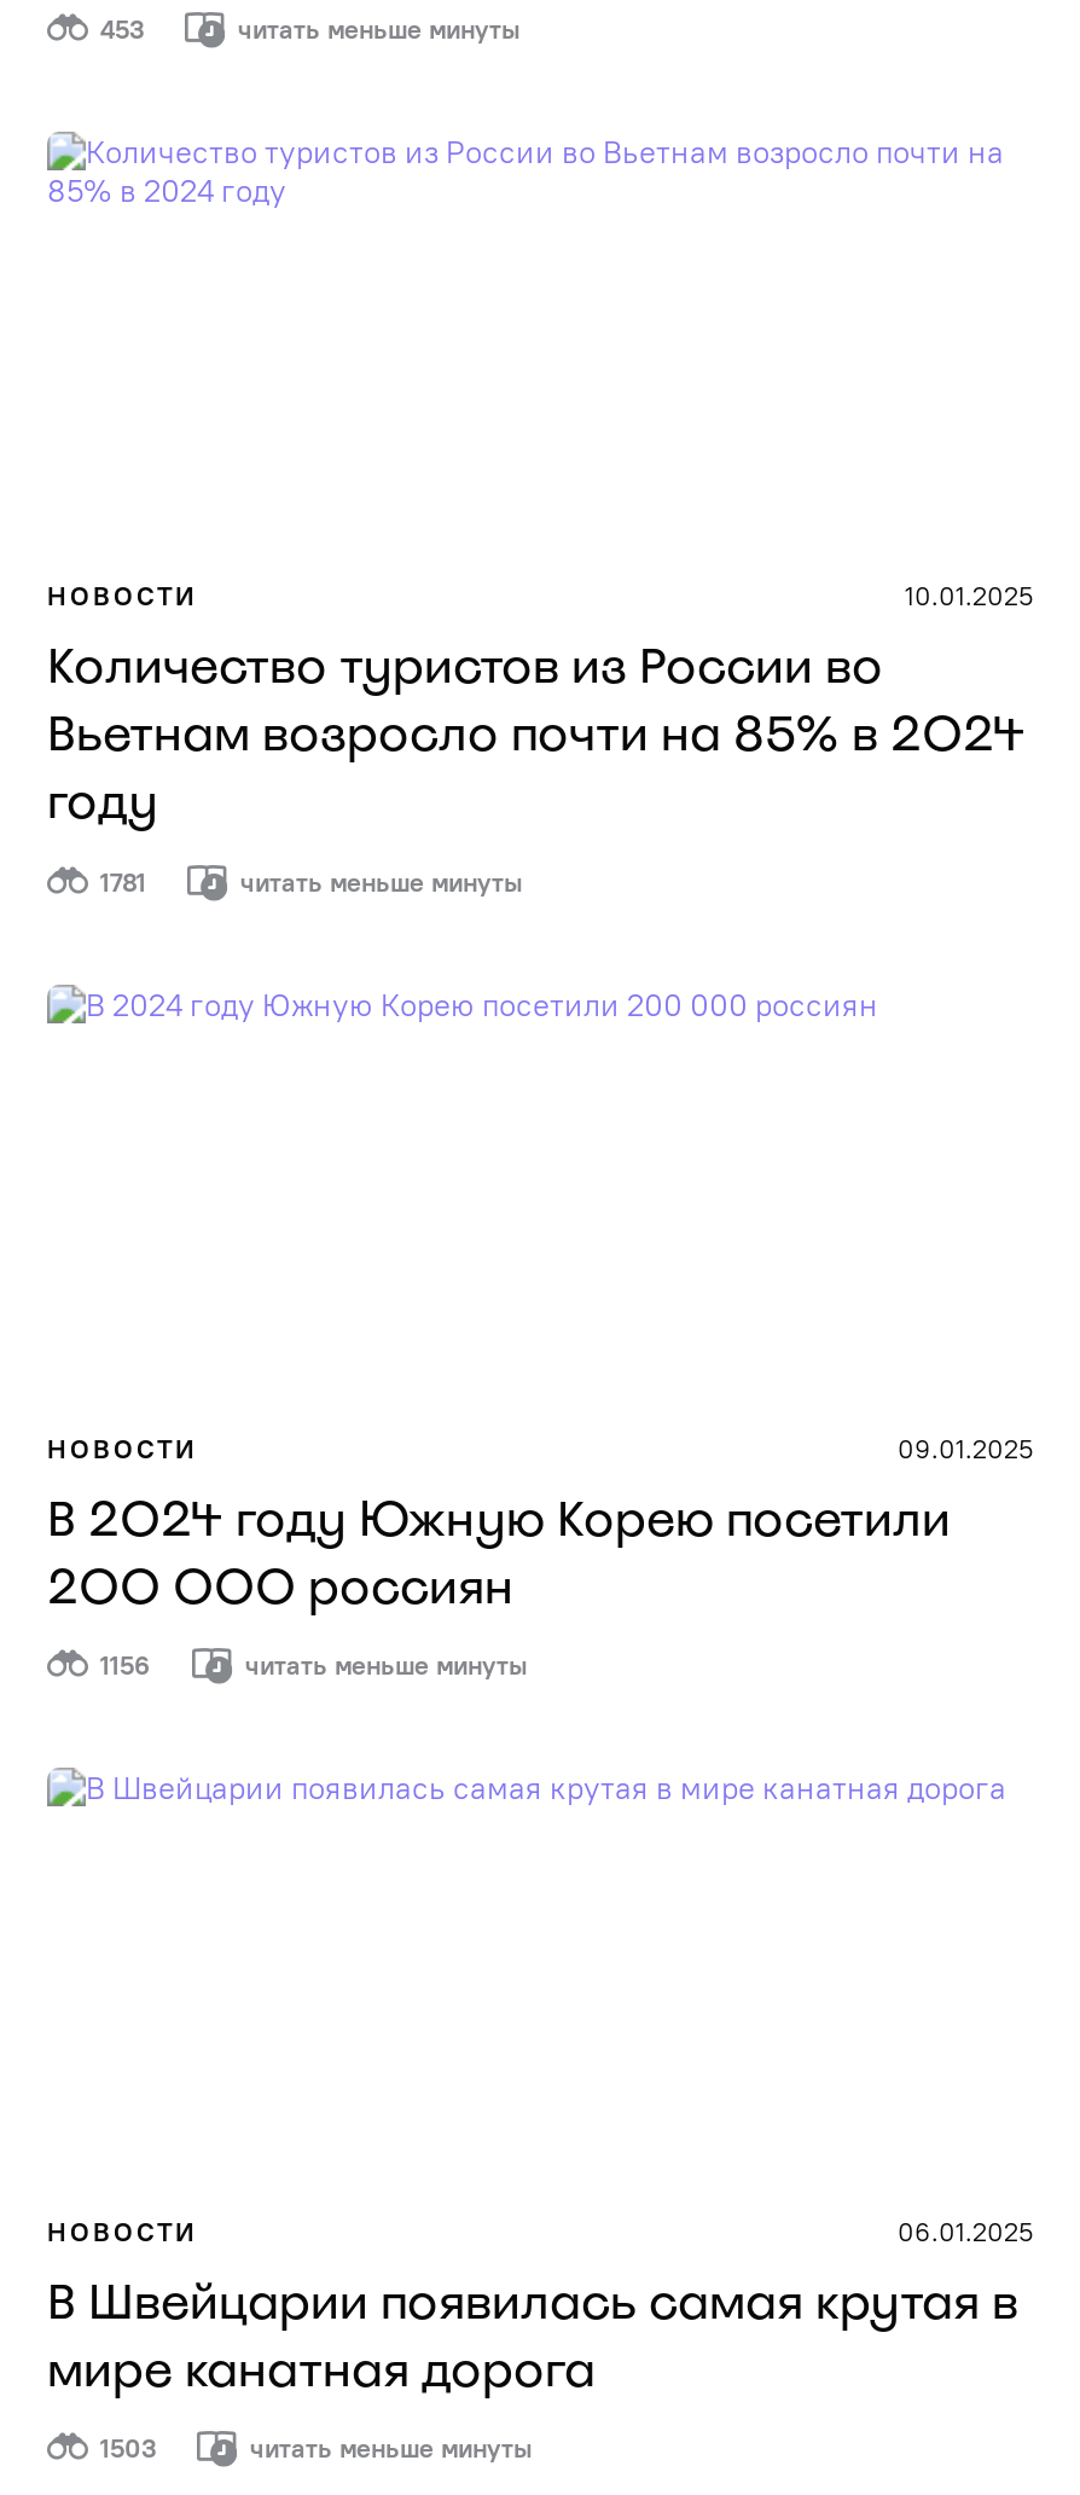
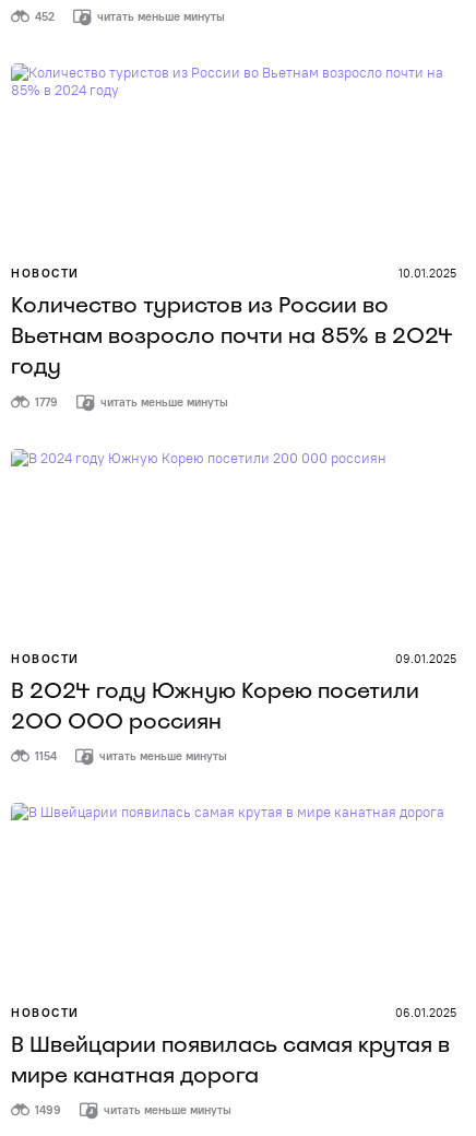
- 453
+ 452

- 1781
+ 1779

- 1156
+ 1154

- 1503
+ 1499
